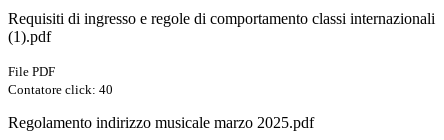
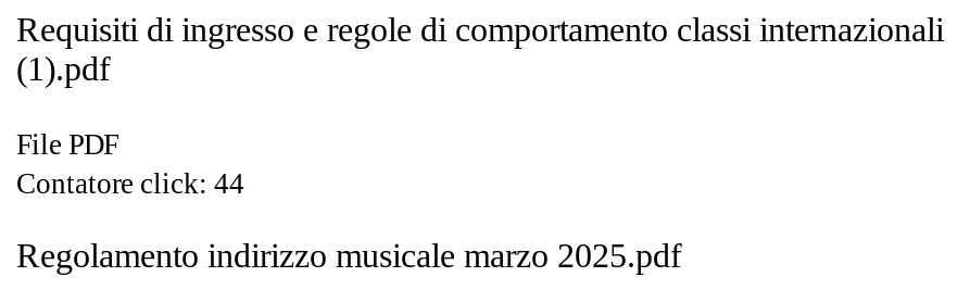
- Contatore click: 40
+ Contatore click: 44
